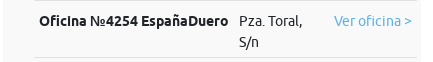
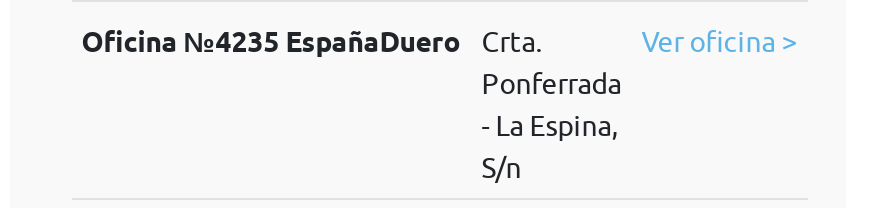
- Oficina №4254 EspañaDuero
- Pza. Toral,
+ Oficina №4235 EspañaDuero
+ Crta.
+ Ponferrada
+ - La Espina,
